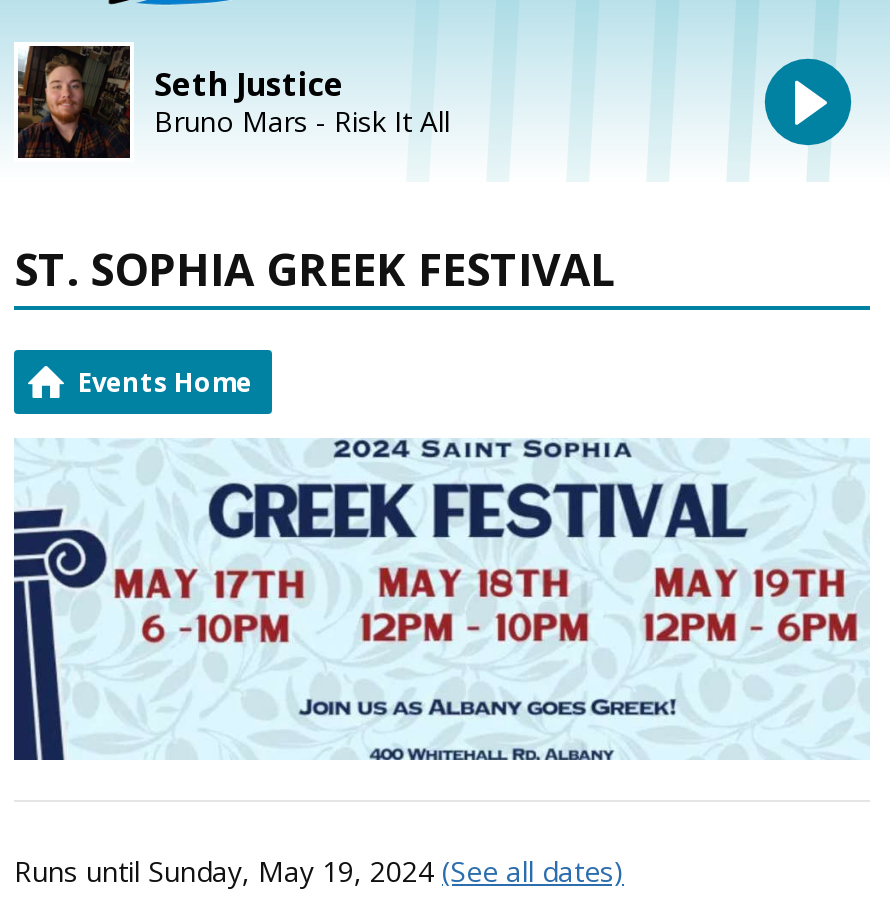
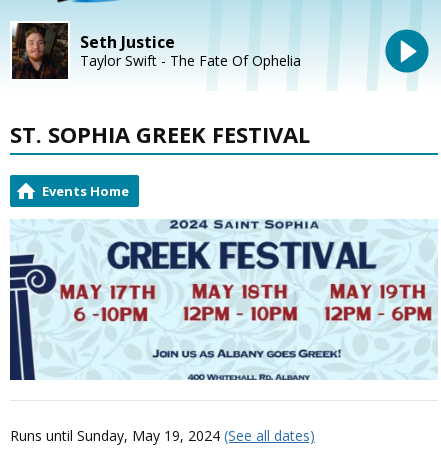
- Bruno Mars - Risk It All
+ Taylor Swift - The Fate Of Ophelia
